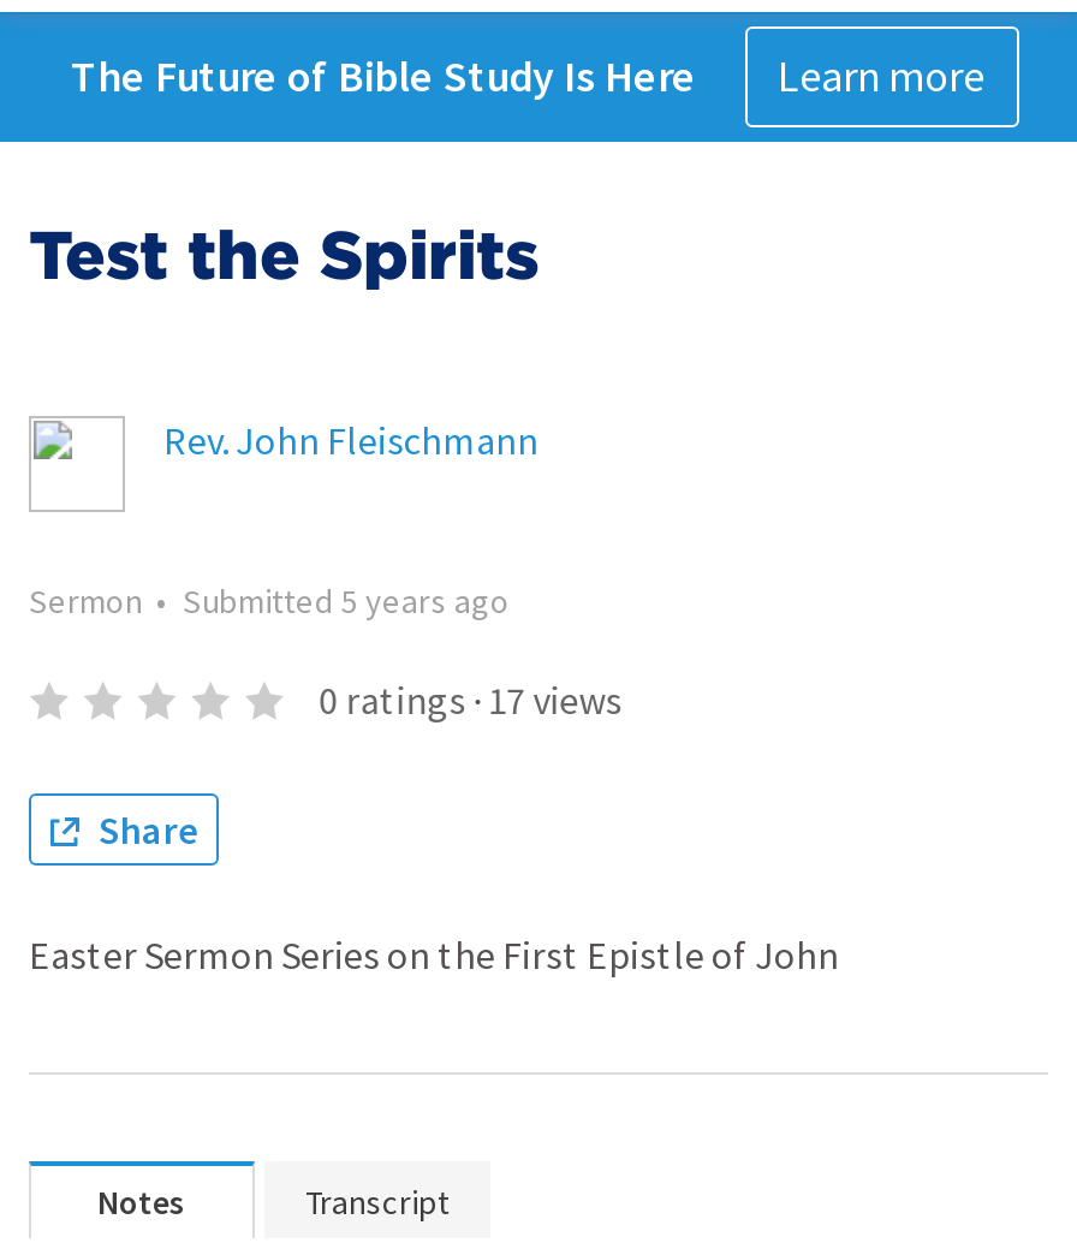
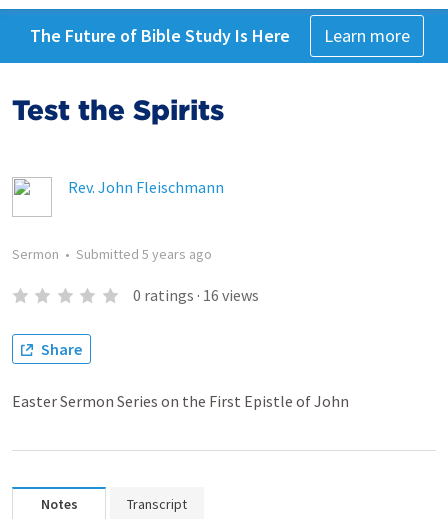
- 0 ratings · 17 views
+ 0 ratings · 16 views
